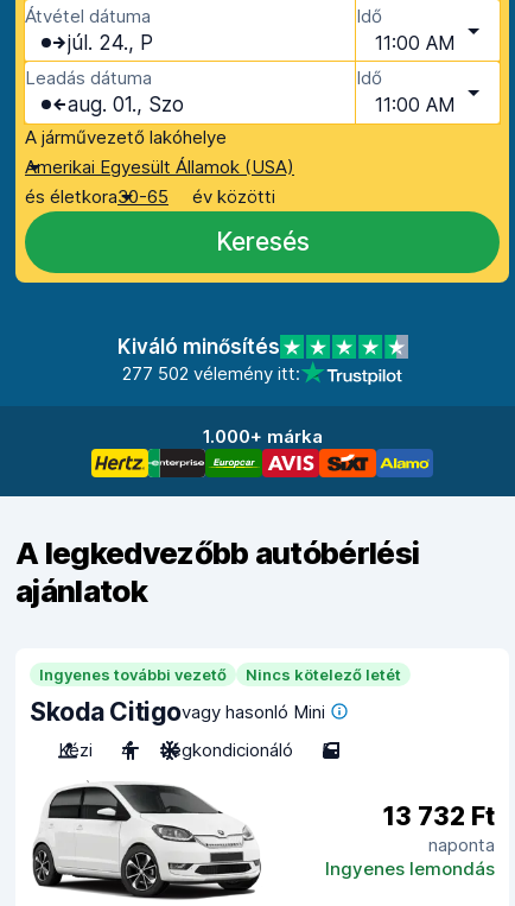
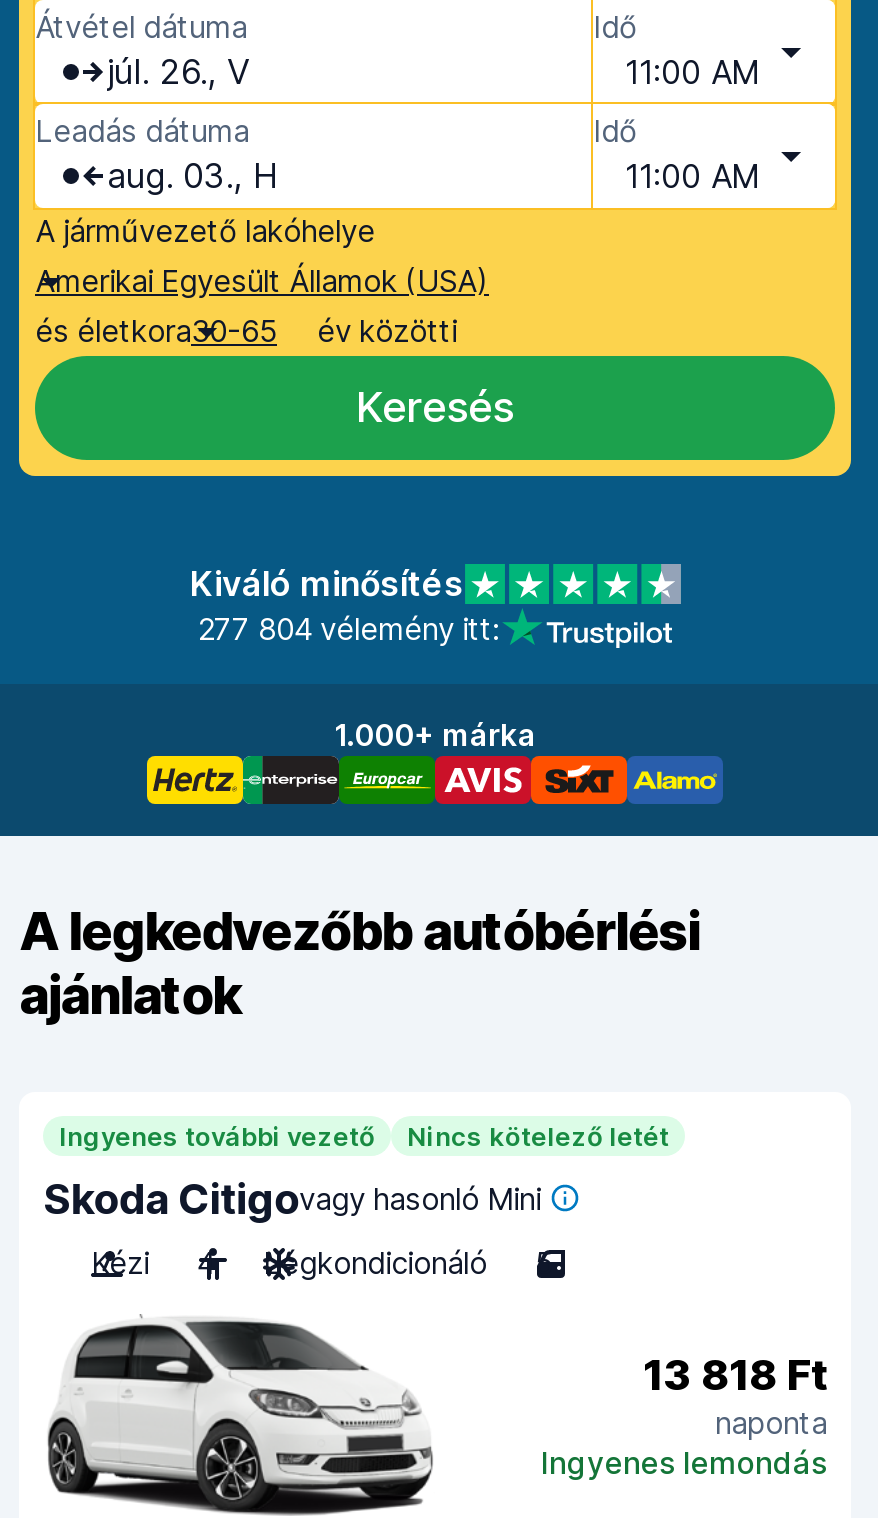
- júl. 24., P
+ júl. 26., V

- aug. 01., Szo
+ aug. 03., H

- 277 502 vélemény itt:
+ 277 804 vélemény itt:

- 13 732 Ft
+ 13 818 Ft
